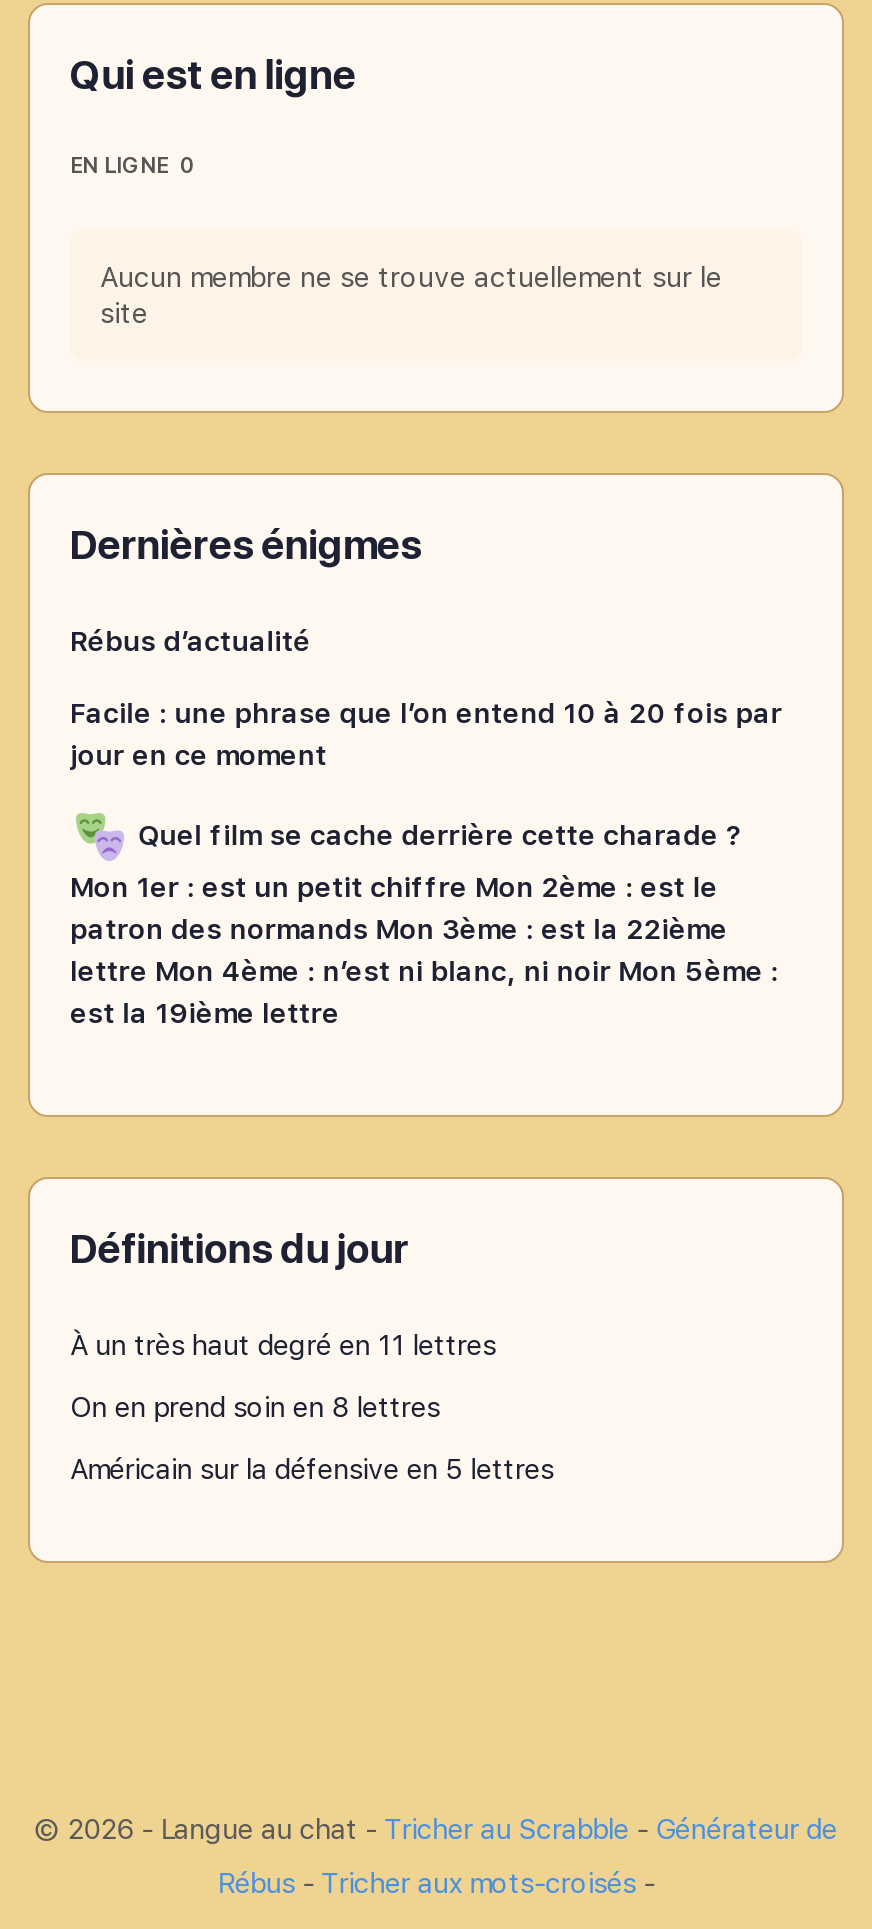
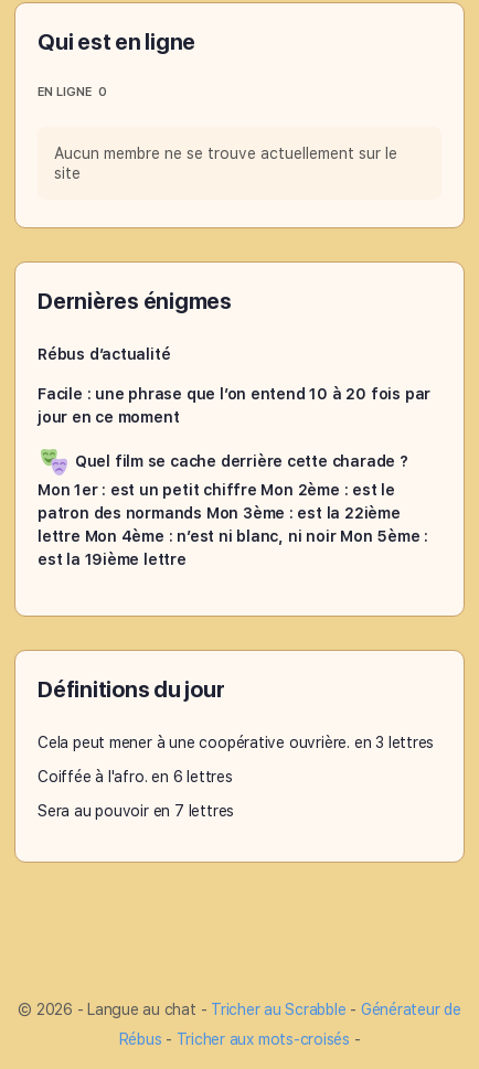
- À un très haut degré en 11 lettres
+ Cela peut mener à une coopérative ouvrière. en 3 lettres

- On en prend soin en 8 lettres
+ Coiffée à l'afro. en 6 lettres

- Américain sur la défensive en 5 lettres
+ Sera au pouvoir en 7 lettres
